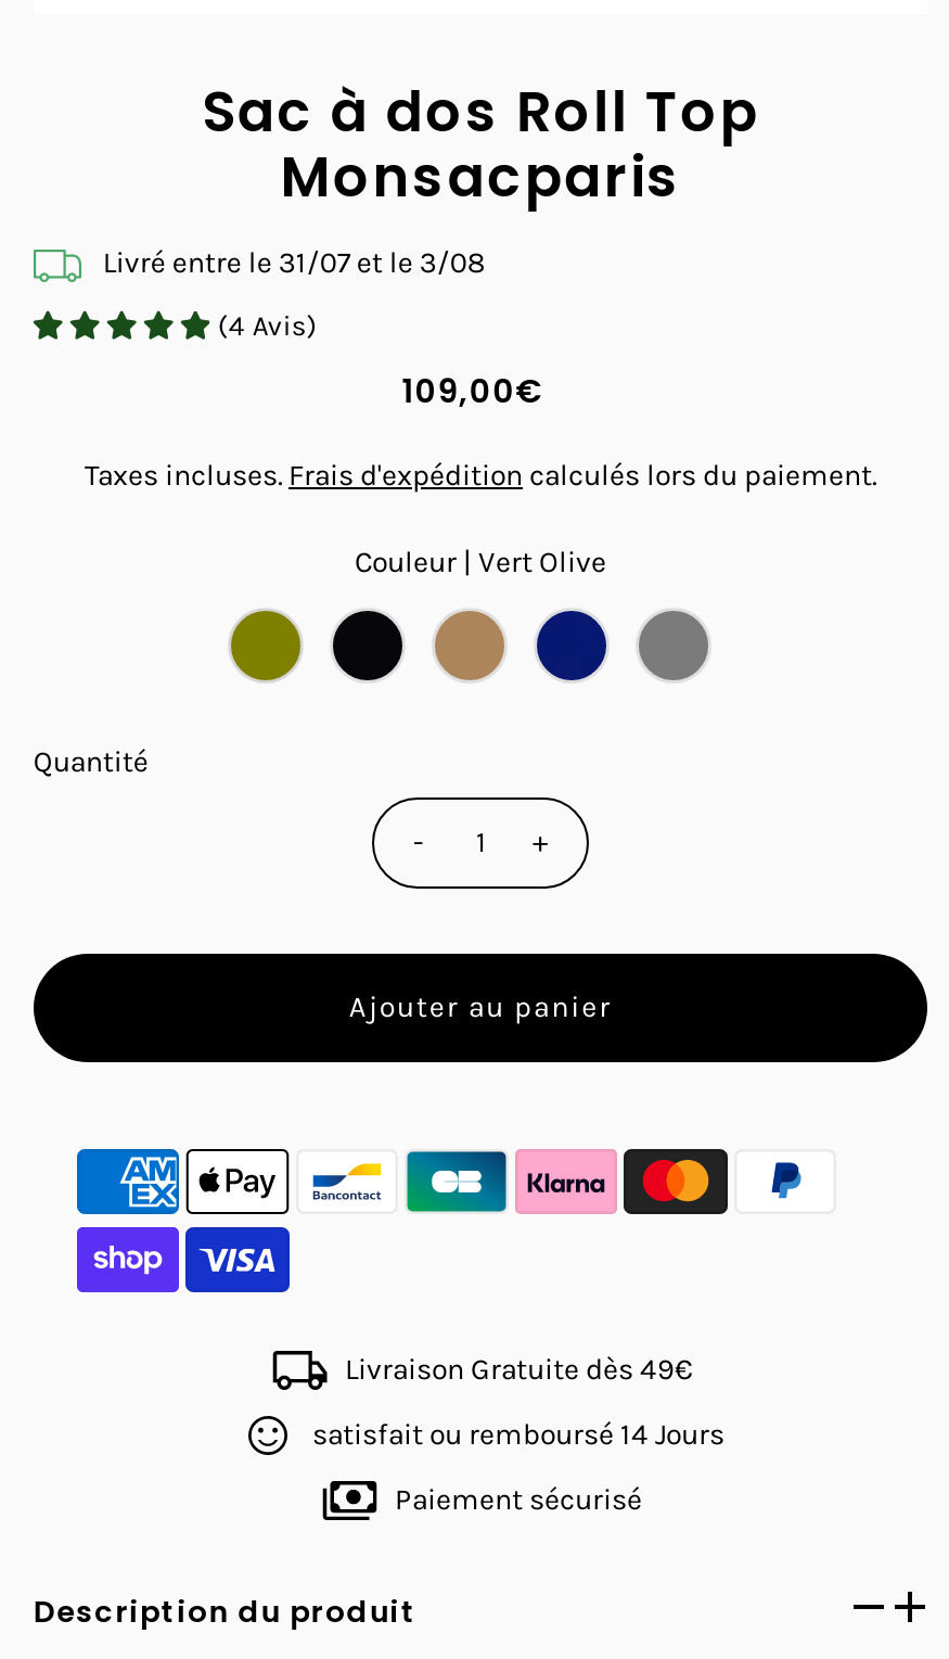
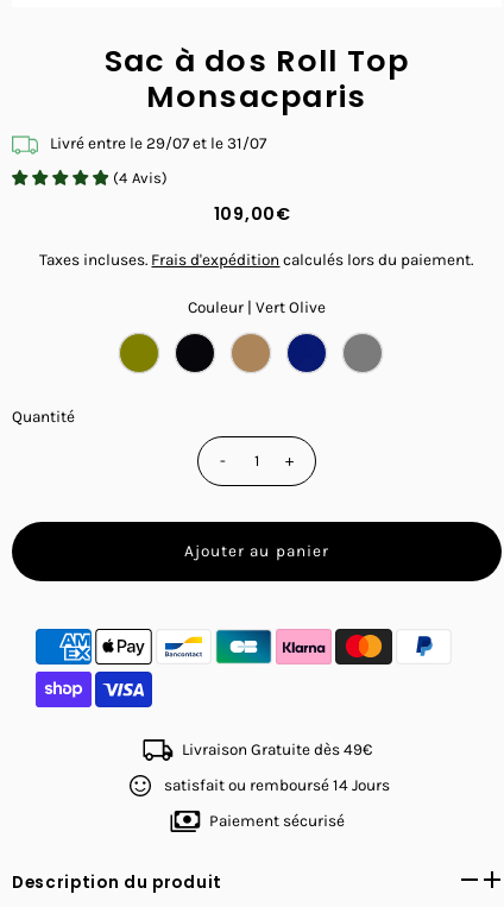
- Livré entre le 31/07 et le 3/08
+ Livré entre le 29/07 et le 31/07
